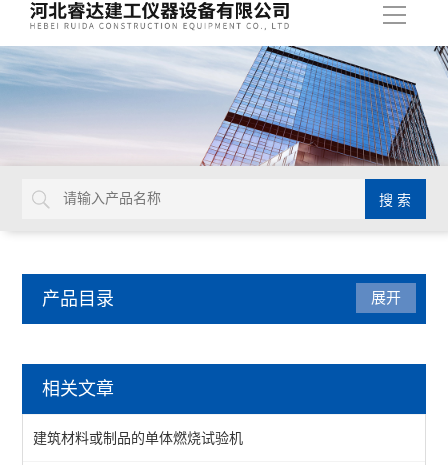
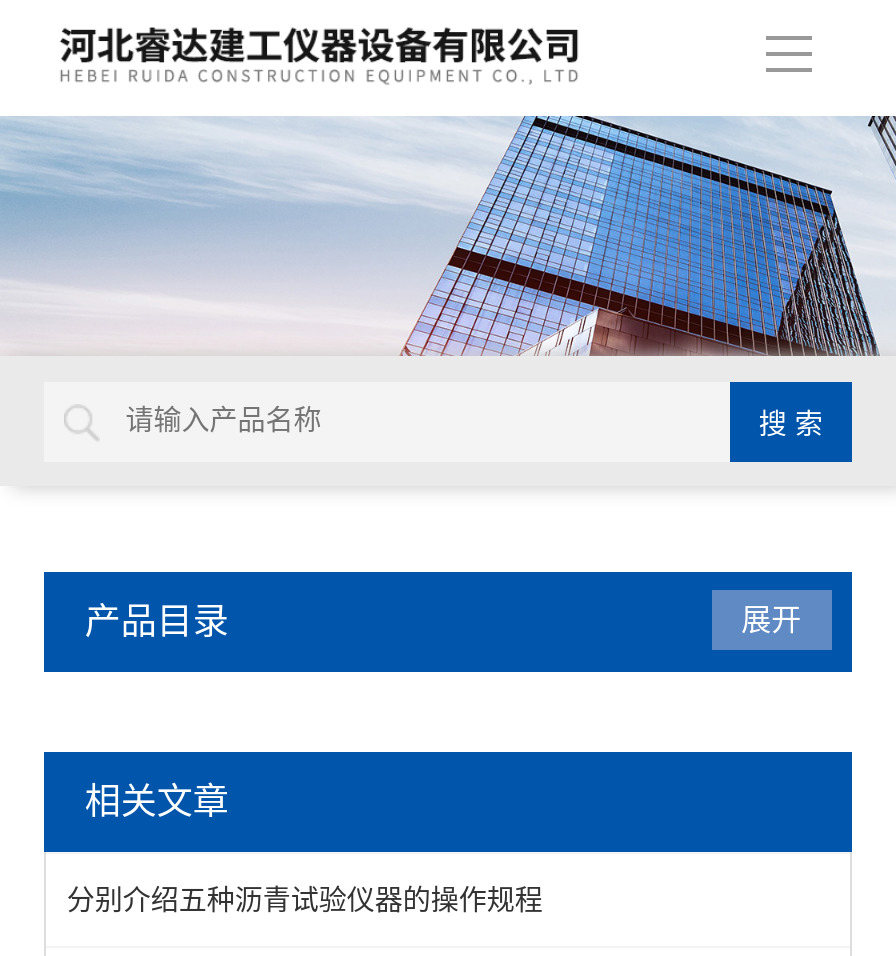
- 建筑材料或制品的单体燃烧试验机
+ 分别介绍五种沥青试验仪器的操作规程
